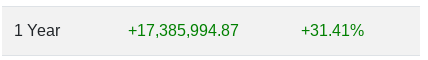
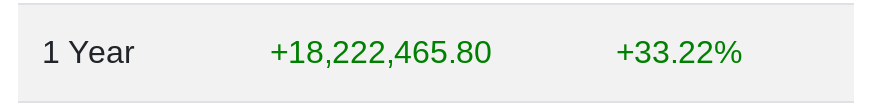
- +17,385,994.87
+ +18,222,465.80

- +31.41%
+ +33.22%
